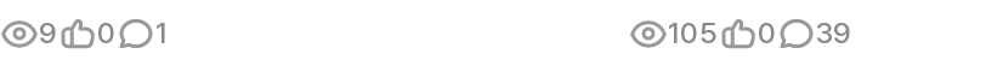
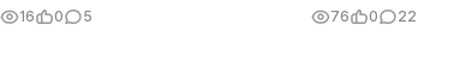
- 9
+ 16

- 1
+ 5

- 105
+ 76

- 39
+ 22
